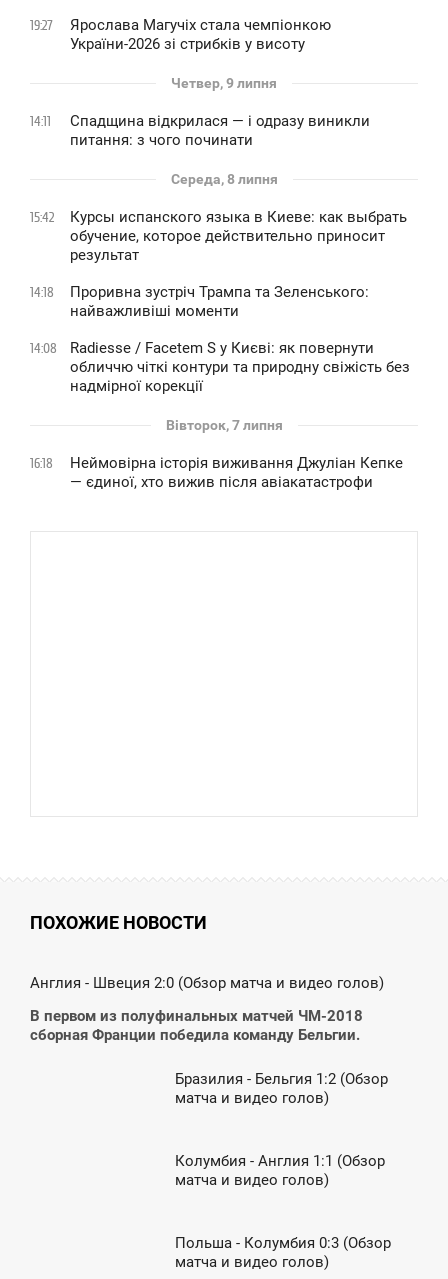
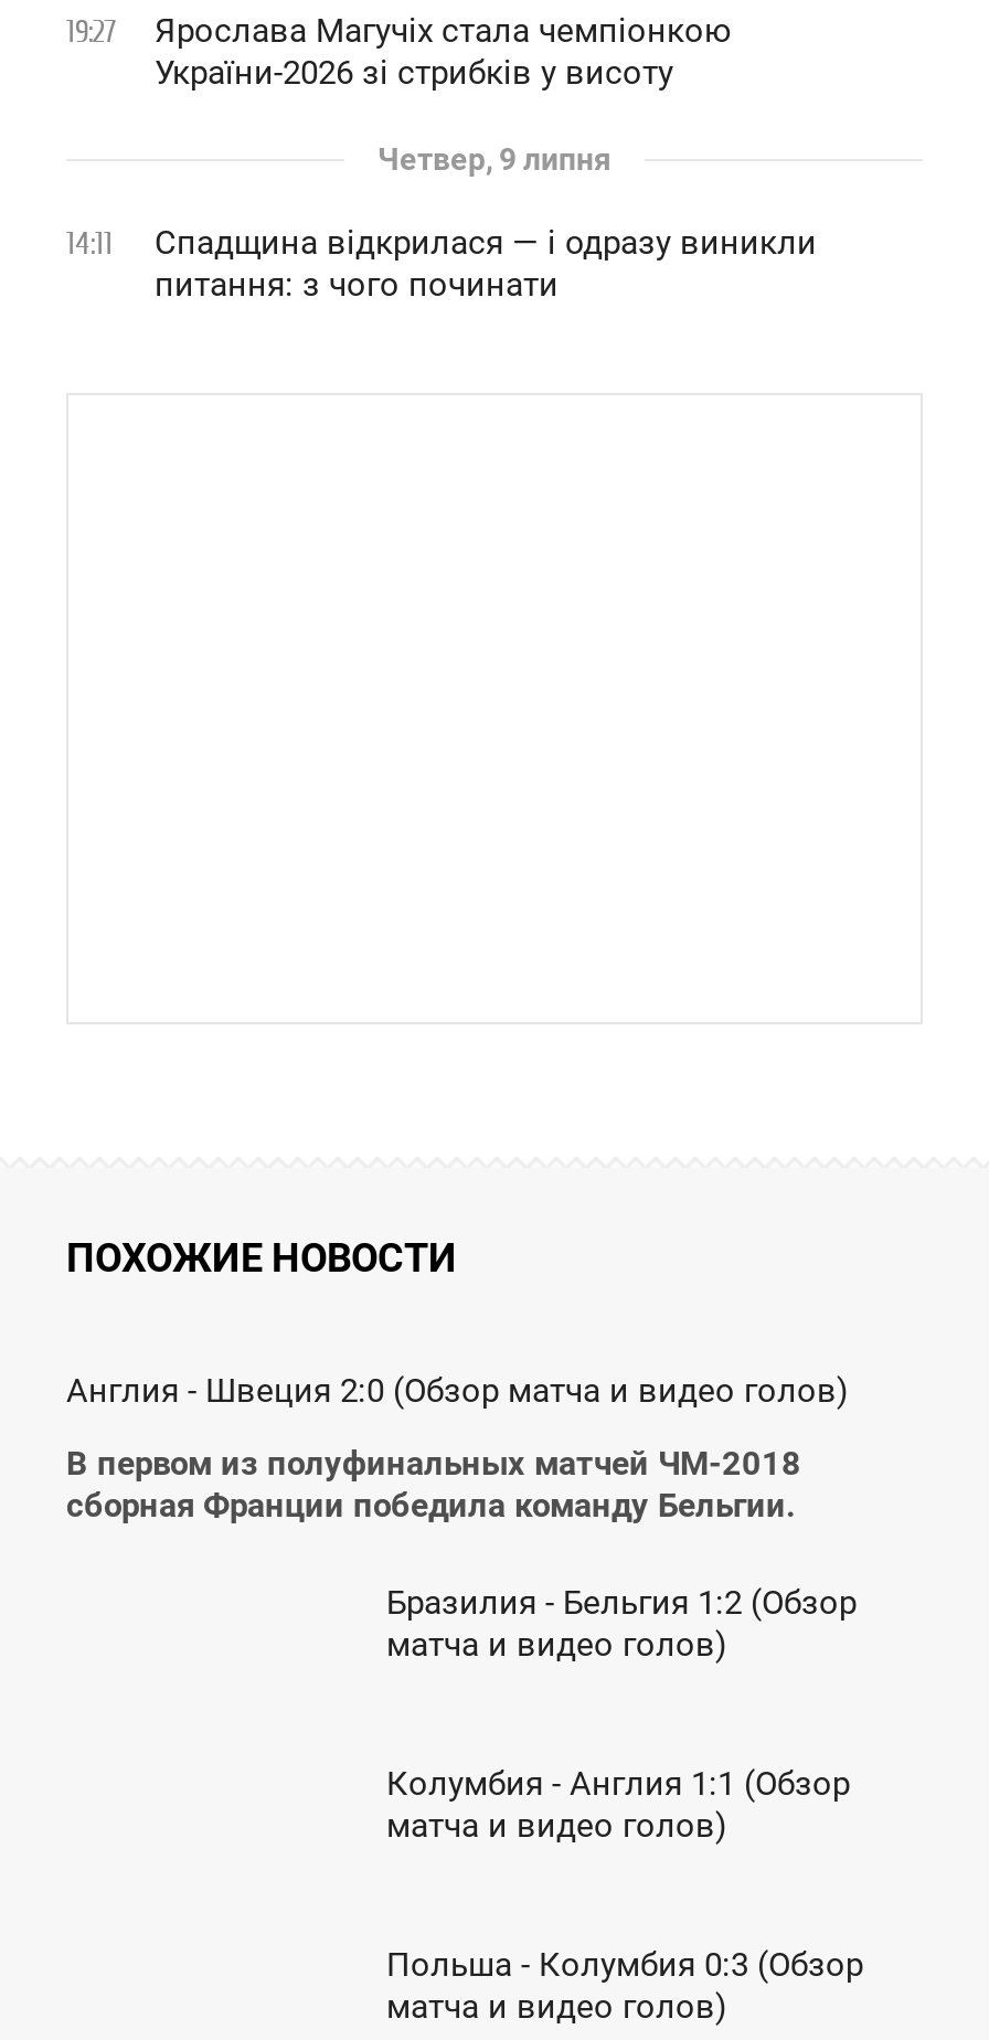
- Середа, 8 липня
- 15:42
- Курсы испанского языка в Киеве: как выбрать
- обучение, которое действительно приносит
- результат
- 14:18
- Проривна зустріч Трампа та Зеленського:
- найважливіші моменти
- 14:08
- Radiesse / Facetem S у Києві: як повернути
- обличчю чіткі контури та природну свіжість без
- надмірної корекції
- Вівторок, 7 липня
- 16:18
- Неймовірна історія виживання Джуліан Кепке
- — єдиної, хто вижив після авіакатастрофи
